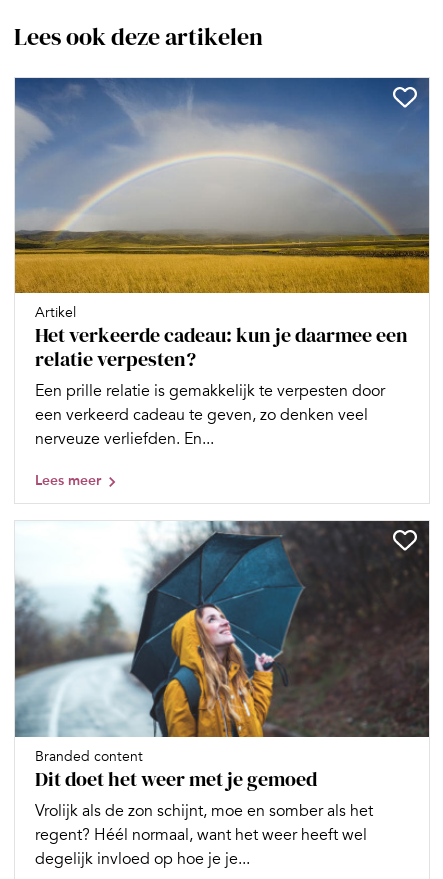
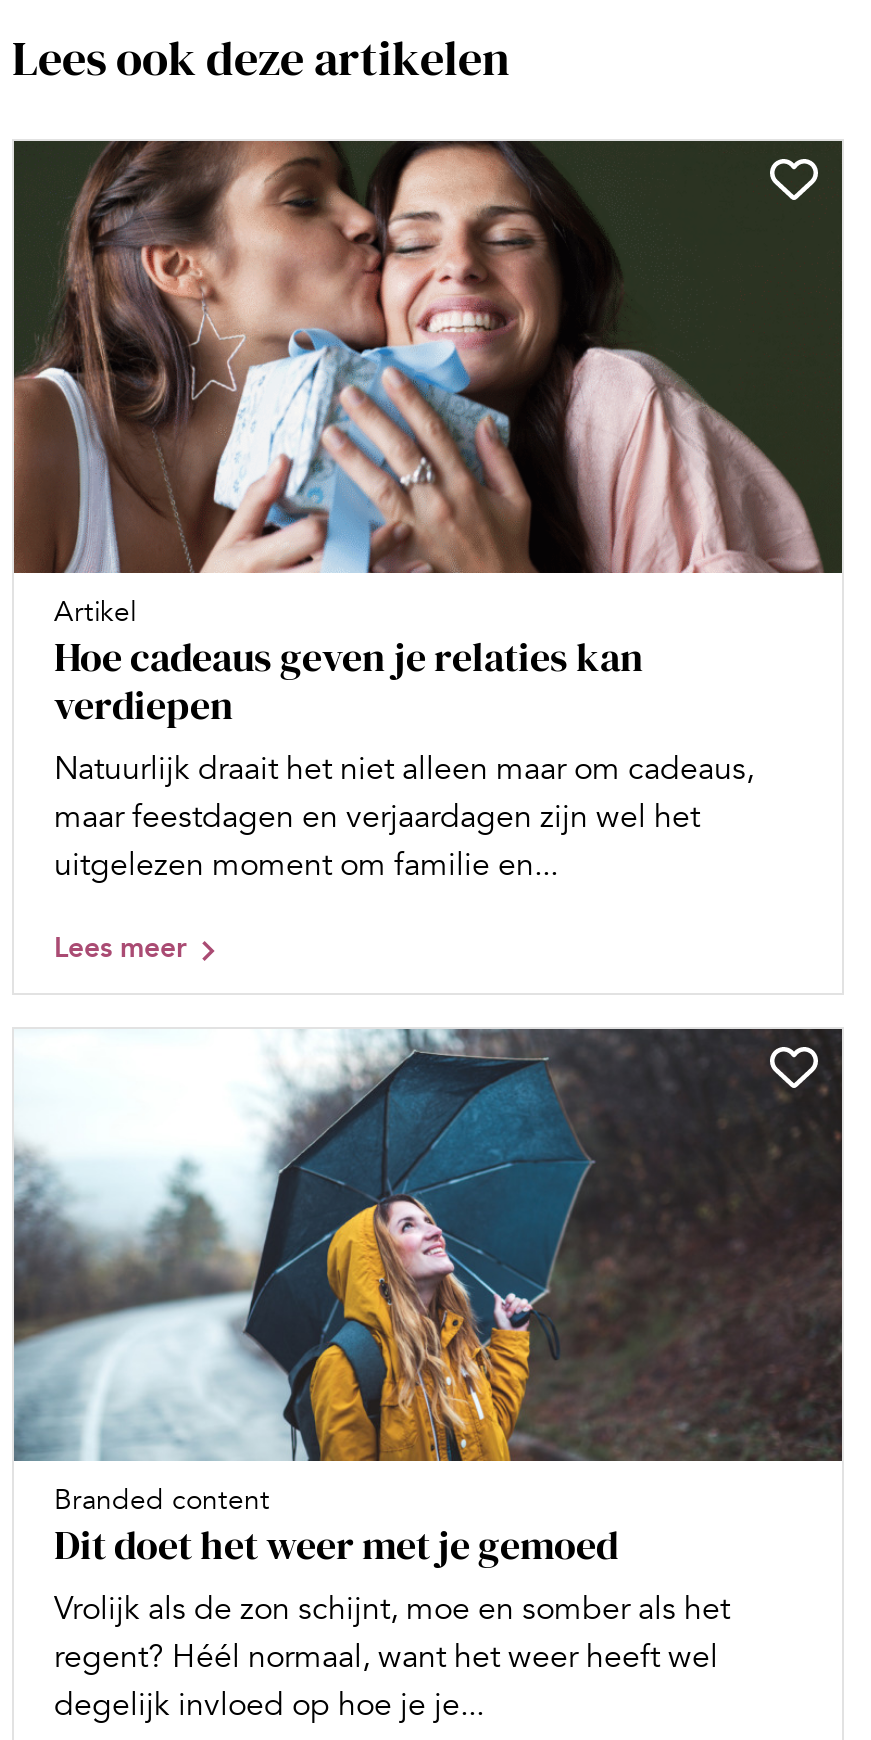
- [image]
- Het verkeerde cadeau: kun je daarmee een
- relatie verpesten?
- Een prille relatie is gemakkelijk te verpesten door
- een verkeerd cadeau te geven, zo denken veel
- nerveuze verliefden. En...
+ [image]
+ Hoe cadeaus geven je relaties kan
+ verdiepen
+ Natuurlijk draait het niet alleen maar om cadeaus,
+ maar feestdagen en verjaardagen zijn wel het
+ uitgelezen moment om familie en...
